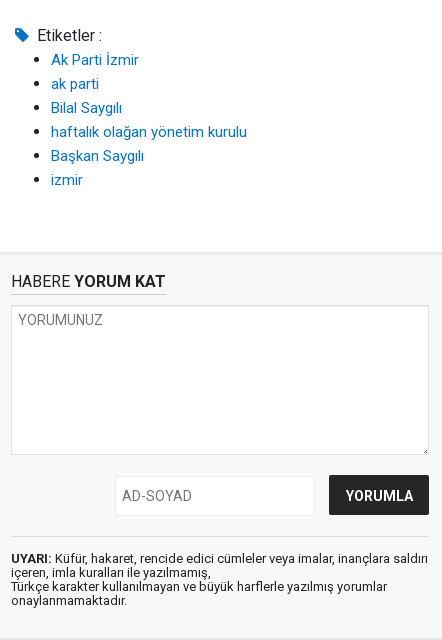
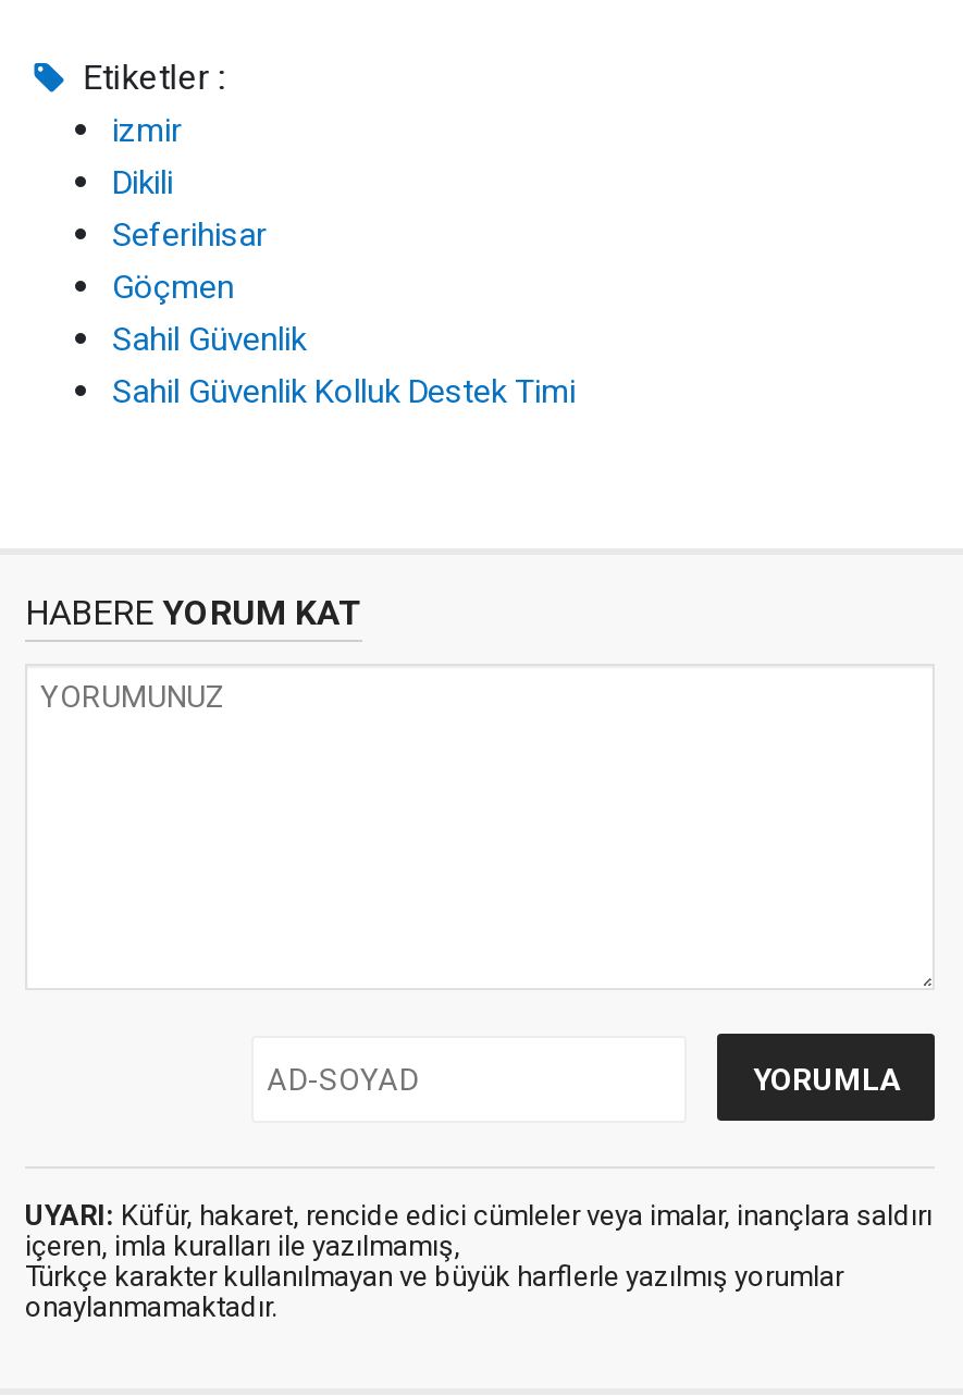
- Ak Parti İzmir
- ak parti
- Bilal Saygılı
- haftalık olağan yönetim kurulu
- Başkan Saygılı

moved up: izmir

+ Dikili
+ Seferihisar
+ Göçmen
+ Sahil Güvenlik
+ Sahil Güvenlik Kolluk Destek Timi
